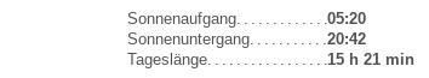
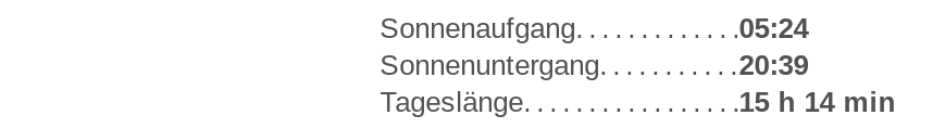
- 05:20
+ 05:24

- 20:42
+ 20:39

- 15 h 21 min
+ 15 h 14 min
